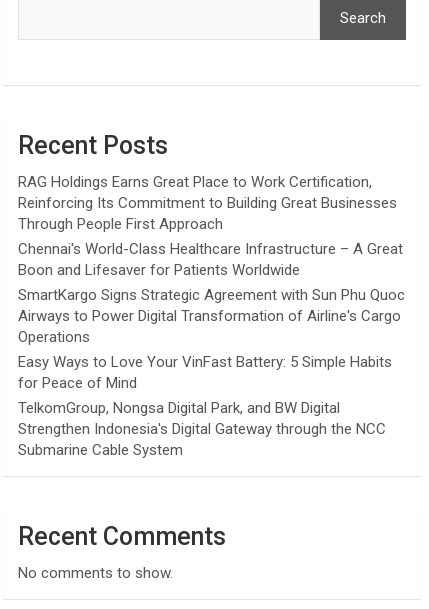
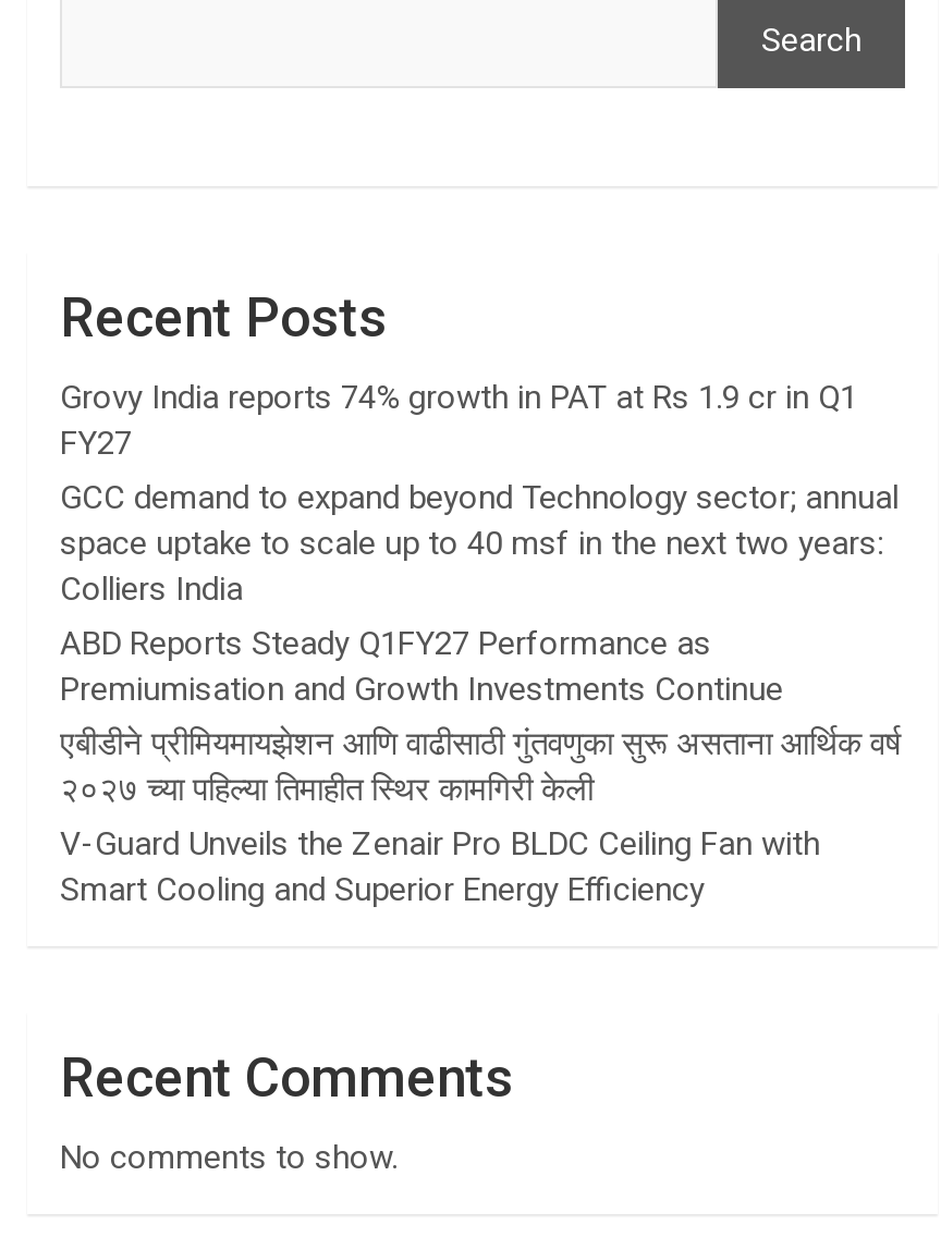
- RAG Holdings Earns Great Place to Work Certification,
- Reinforcing Its Commitment to Building Great Businesses
- Through People First Approach
- Chennai's World-Class Healthcare Infrastructure – A Great
- Boon and Lifesaver for Patients Worldwide
- SmartKargo Signs Strategic Agreement with Sun Phu Quoc
- Airways to Power Digital Transformation of Airline's Cargo
- Operations
- Easy Ways to Love Your VinFast Battery: 5 Simple Habits
- for Peace of Mind
- TelkomGroup, Nongsa Digital Park, and BW Digital
- Strengthen Indonesia's Digital Gateway through the NCC
- Submarine Cable System
+ Grovy India reports 74% growth in PAT at Rs 1.9 cr in Q1
+ FY27
+ GCC demand to expand beyond Technology sector; annual
+ space uptake to scale up to 40 msf in the next two years:
+ Colliers India
+ ABD Reports Steady Q1FY27 Performance as
+ Premiumisation and Growth Investments Continue
+ एबीडीने प्रीमियमायझेशन आणि वाढीसाठी गुंतवणुका सुरू असताना आर्थिक वर्ष
+ २०२७ च्या पहिल्या तिमाहीत स्थिर कामगिरी केली
+ V-Guard Unveils the Zenair Pro BLDC Ceiling Fan with
+ Smart Cooling and Superior Energy Efficiency
